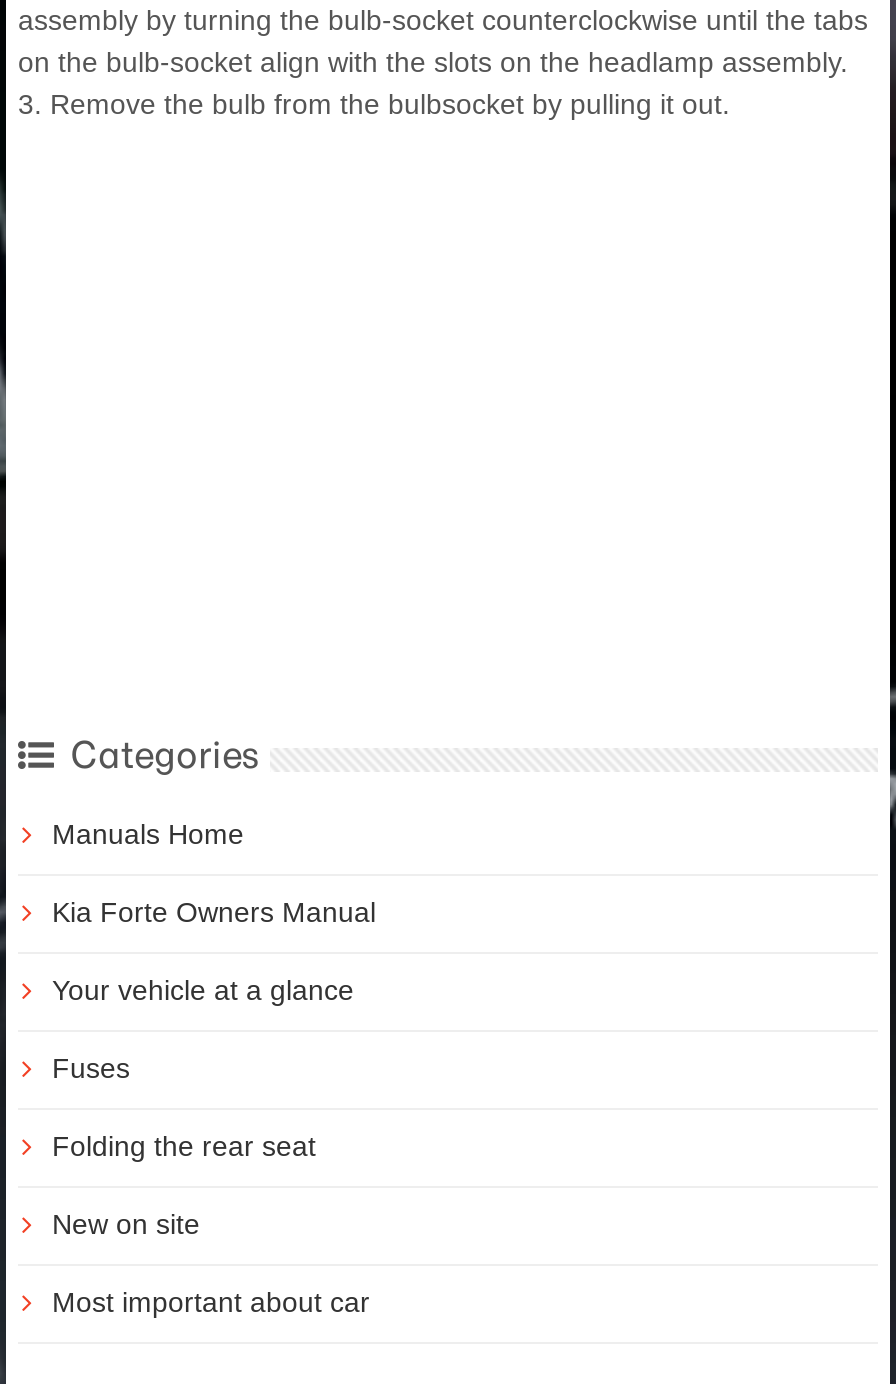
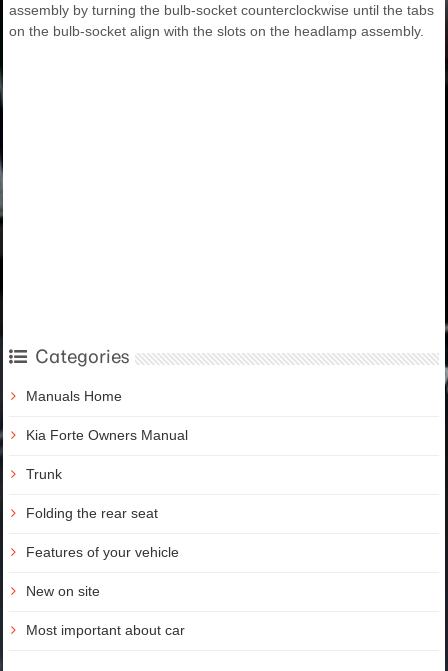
- 3. Remove the bulb from the bulbsocket by pulling it out.

- Your vehicle at a glance
- Fuses
+ Trunk

moved up: Folding the rear seat

+ Features of your vehicle
